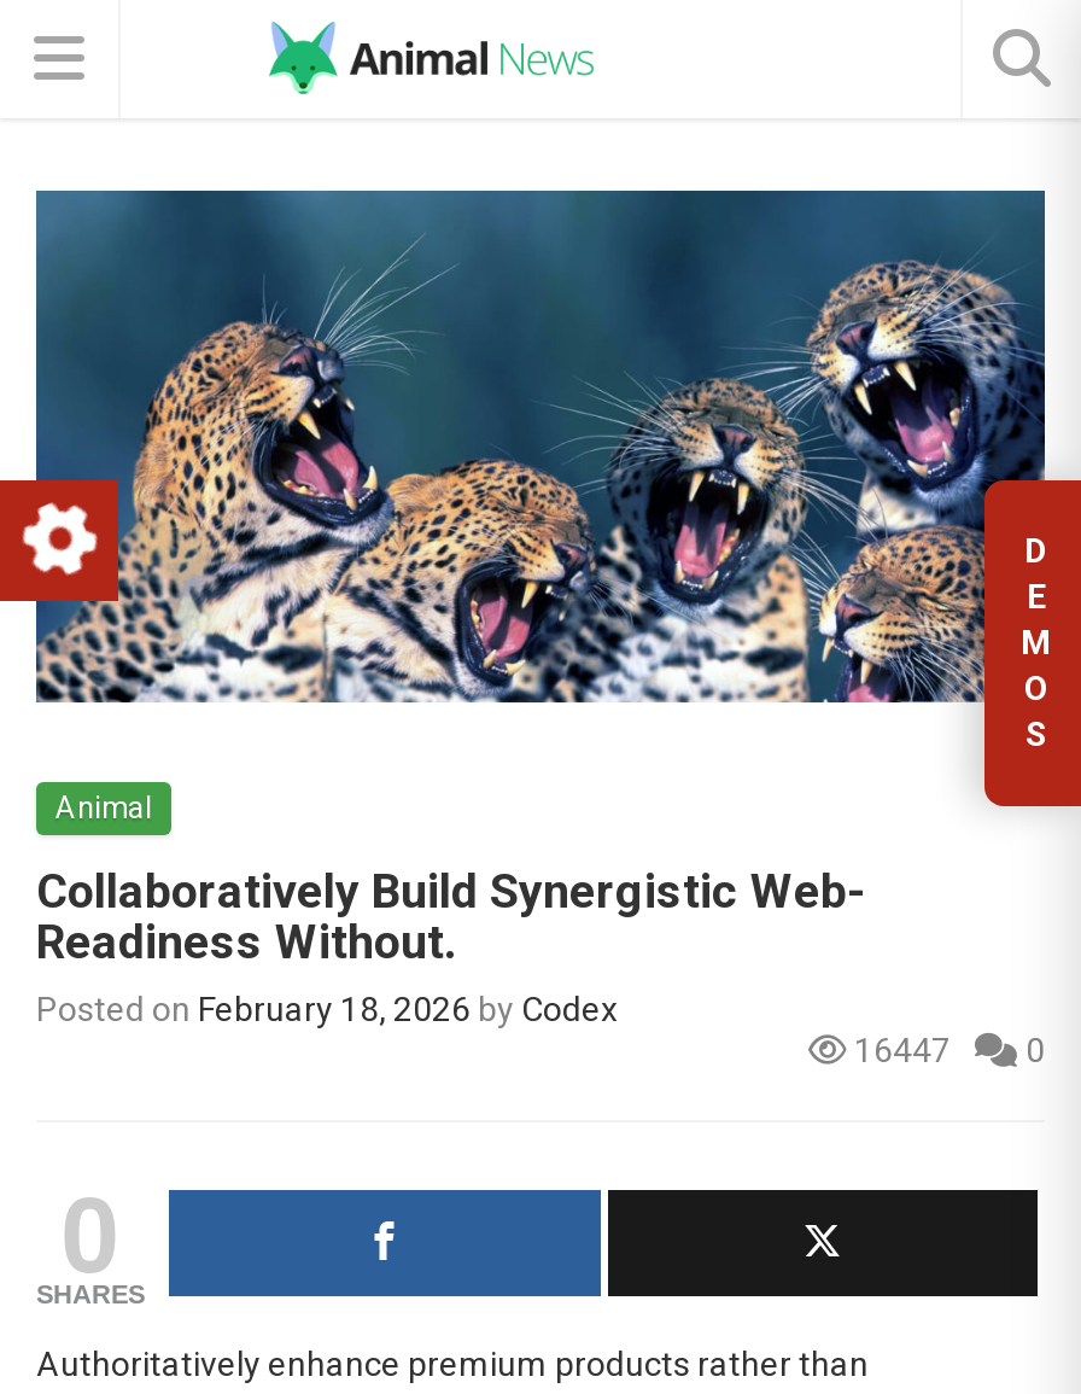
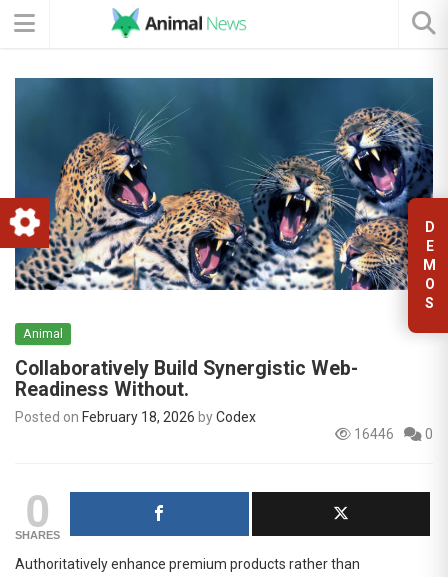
- 16447 0
+ 16446 0
